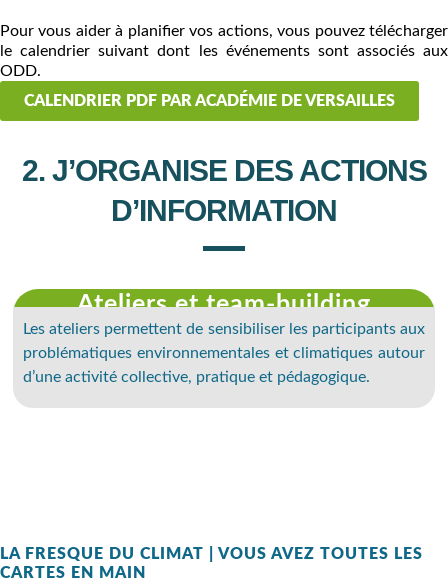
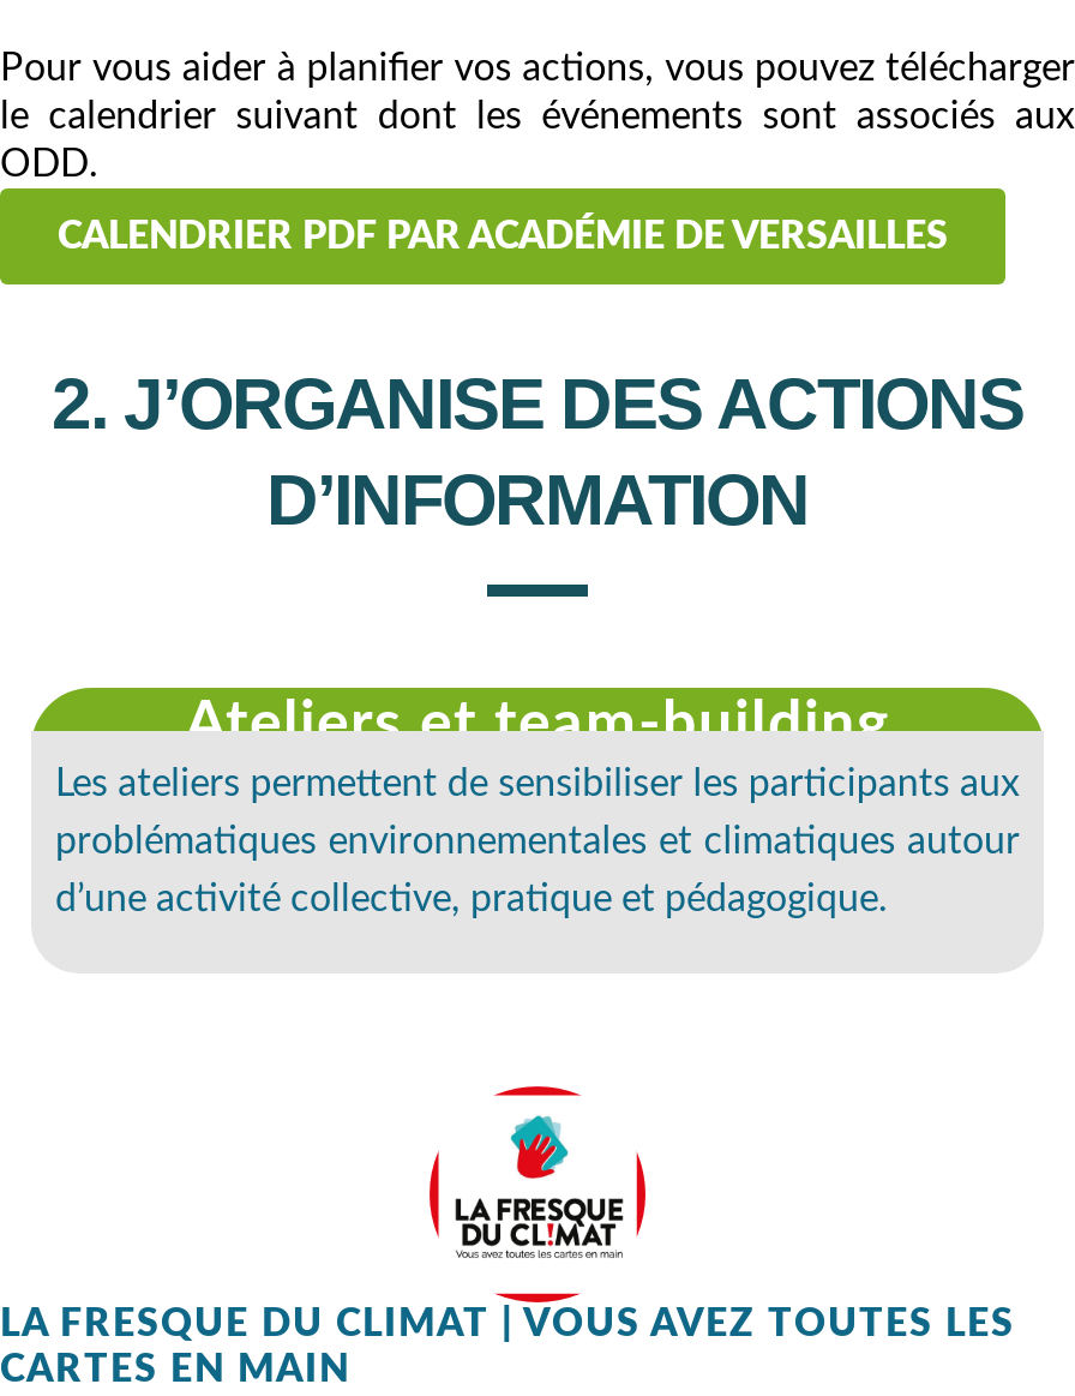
+ [image]
